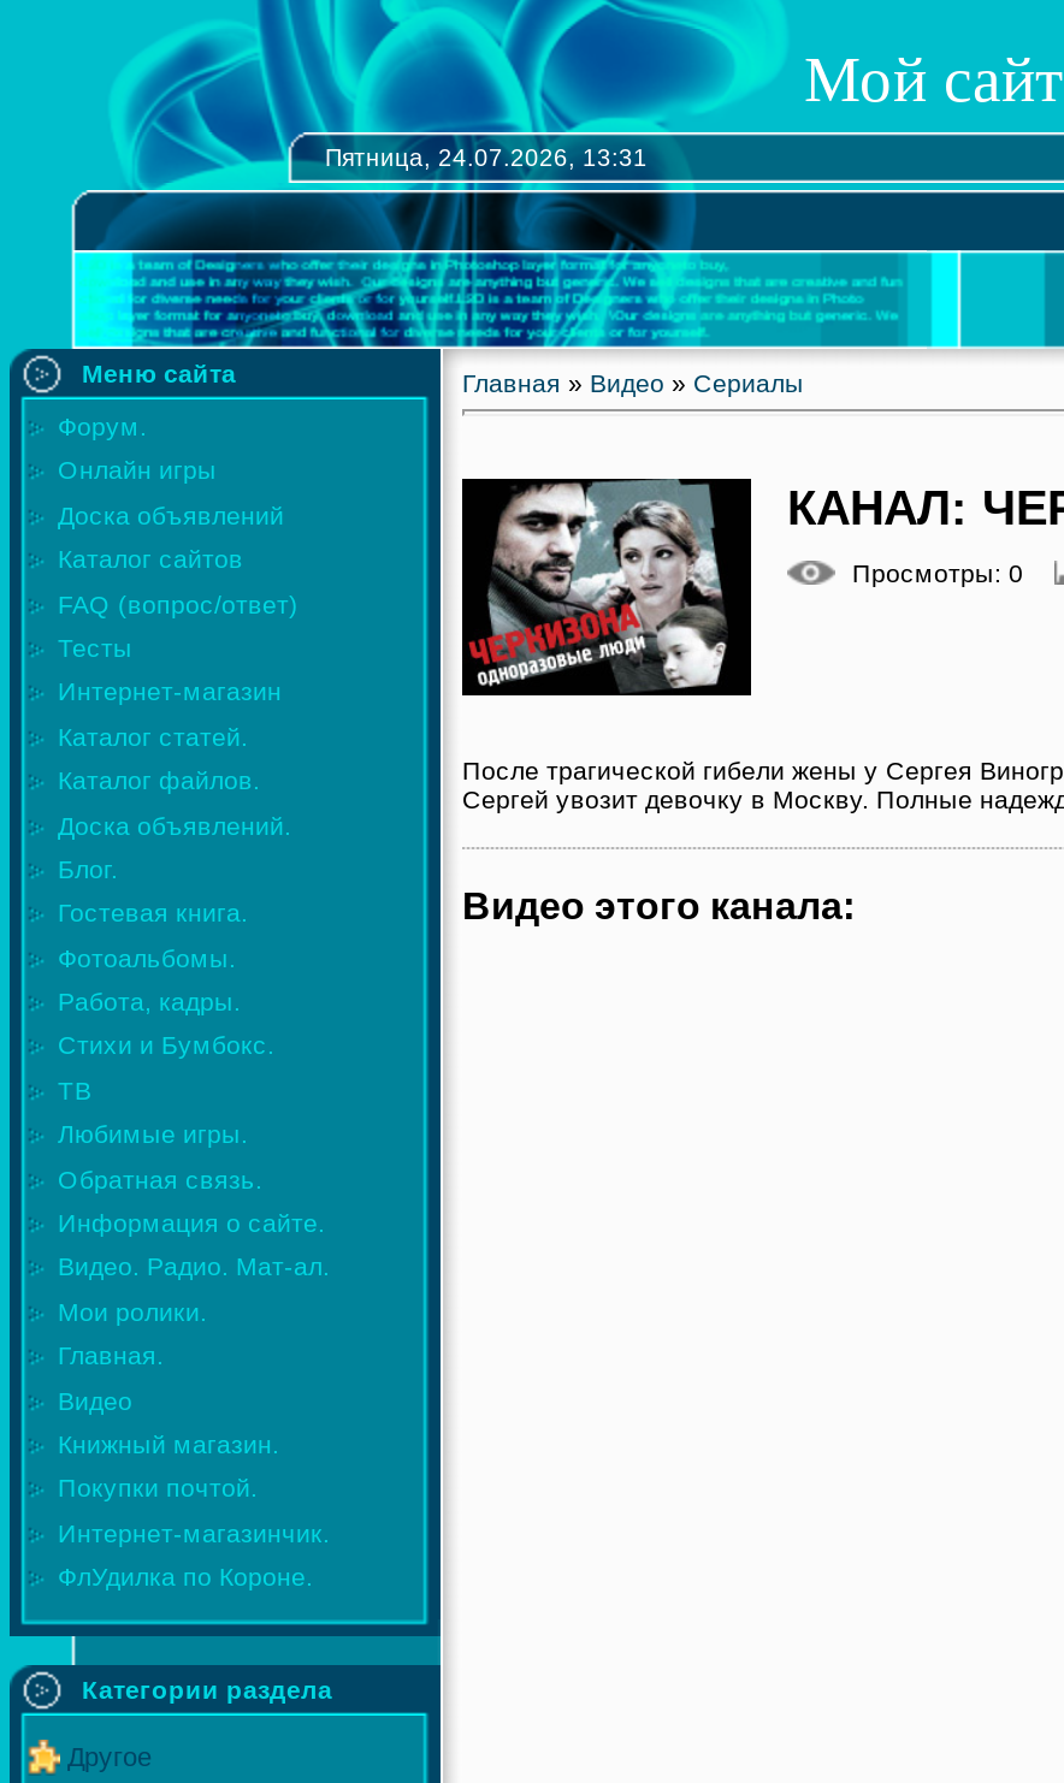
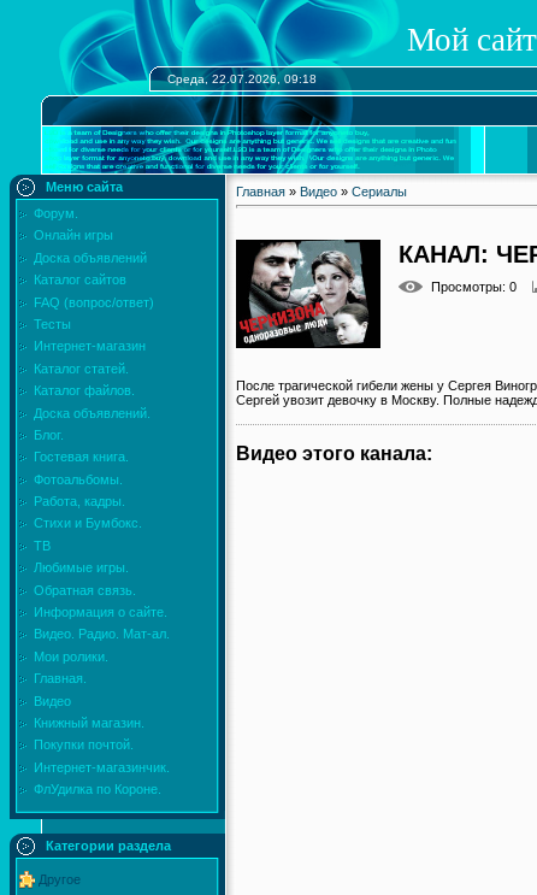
- Пятница, 24.07.2026, 13:31
+ Среда, 22.07.2026, 09:18
